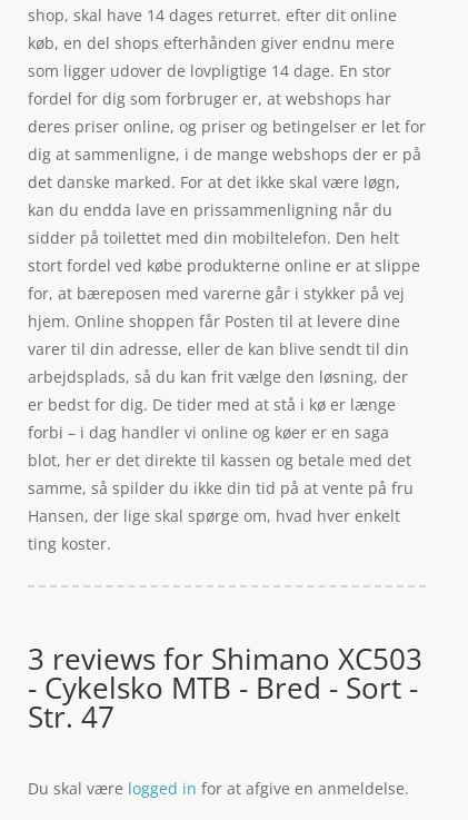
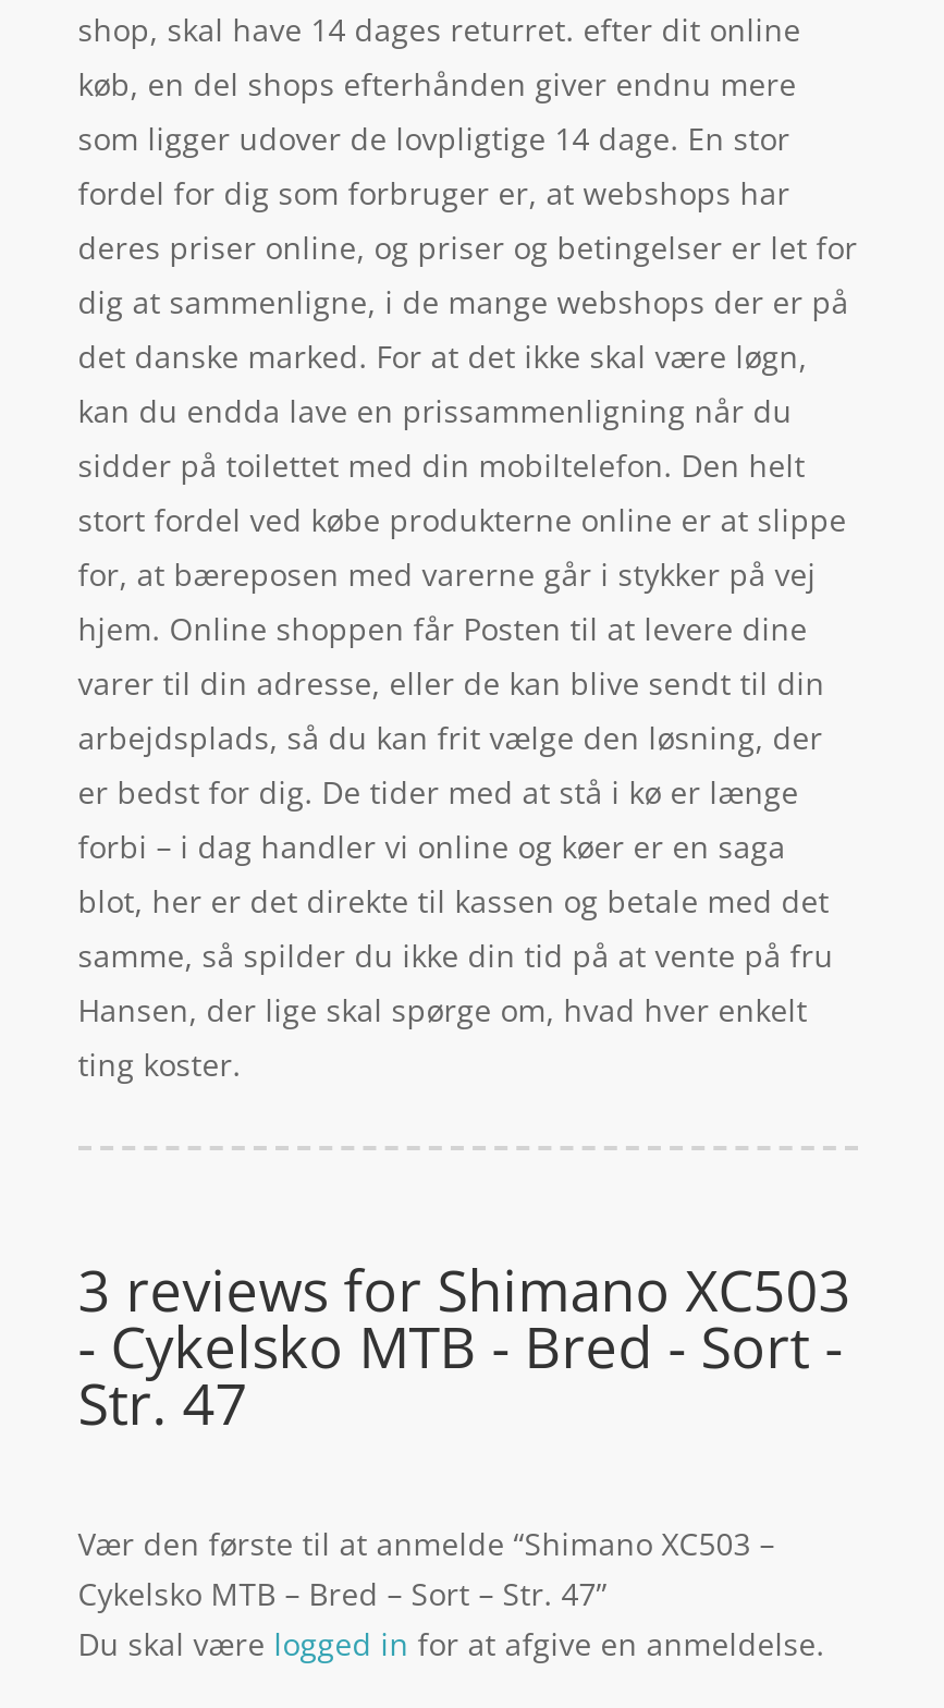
+ Vær den første til at anmelde “Shimano XC503 –
+ Cykelsko MTB – Bred – Sort – Str. 47”
